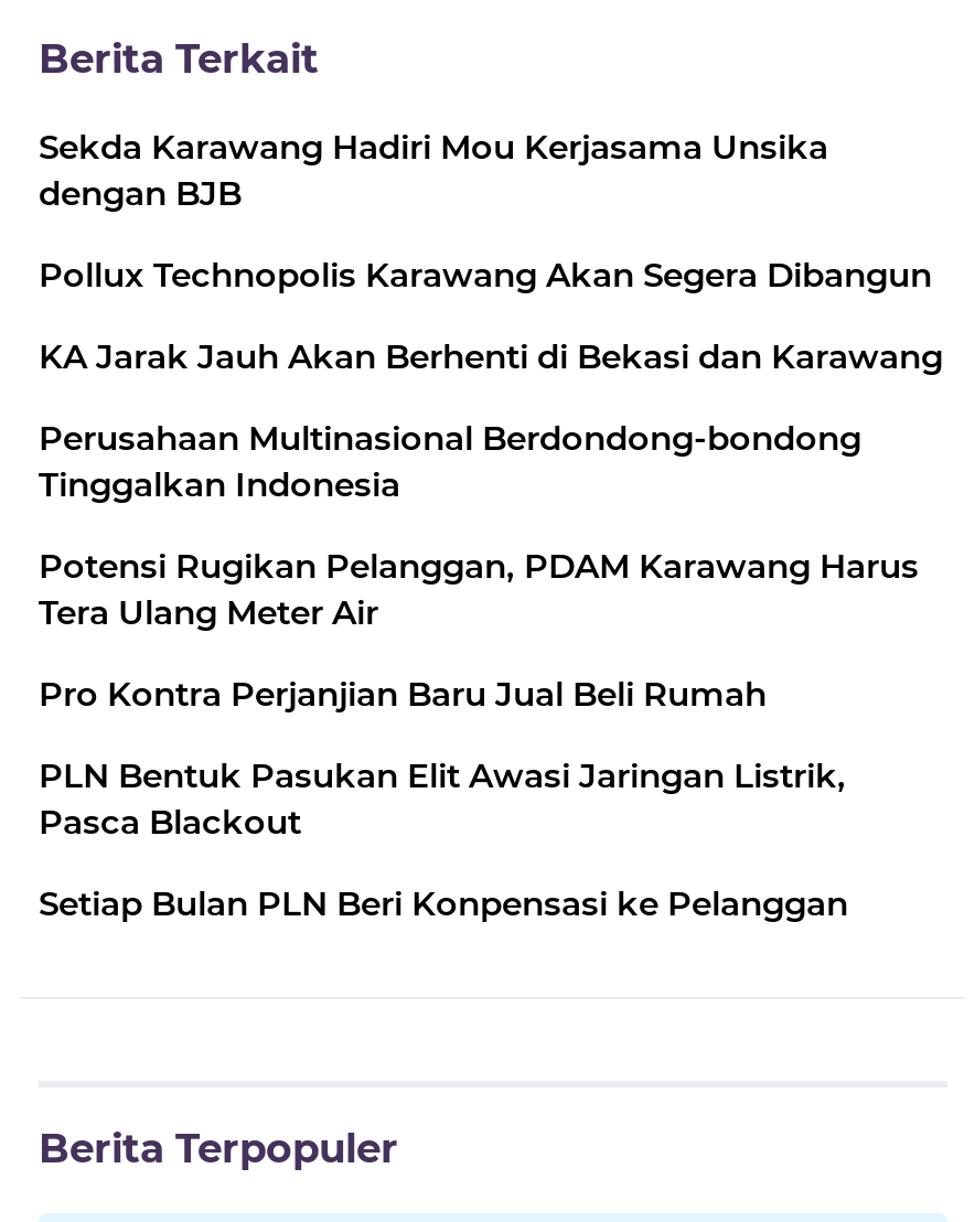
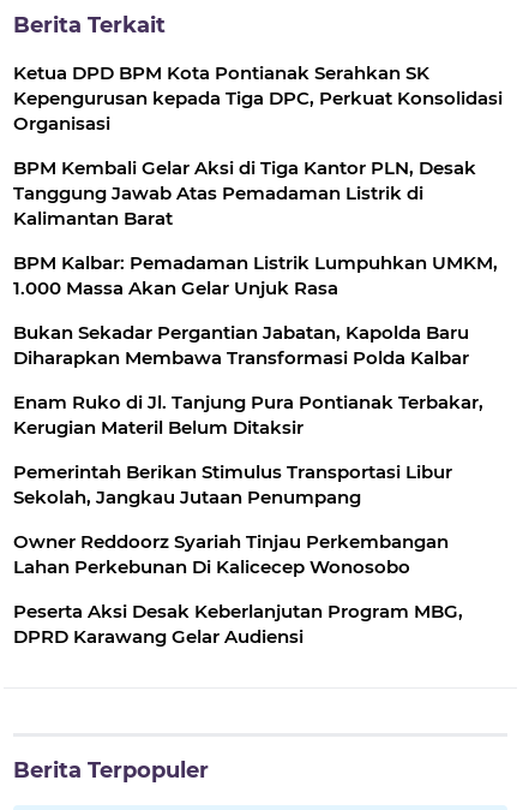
- Sekda Karawang Hadiri Mou Kerjasama Unsika
- dengan BJB
+ Ketua DPD BPM Kota Pontianak Serahkan SK
+ Kepengurusan kepada Tiga DPC, Perkuat Konsolidasi
+ Organisasi

- Pollux Technopolis Karawang Akan Segera Dibangun
+ BPM Kembali Gelar Aksi di Tiga Kantor PLN, Desak
+ Tanggung Jawab Atas Pemadaman Listrik di
+ Kalimantan Barat

- KA Jarak Jauh Akan Berhenti di Bekasi dan Karawang
+ BPM Kalbar: Pemadaman Listrik Lumpuhkan UMKM,
+ 1.000 Massa Akan Gelar Unjuk Rasa

- Perusahaan Multinasional Berdondong-bondong
- Tinggalkan Indonesia
+ Bukan Sekadar Pergantian Jabatan, Kapolda Baru
+ Diharapkan Membawa Transformasi Polda Kalbar

- Potensi Rugikan Pelanggan, PDAM Karawang Harus
- Tera Ulang Meter Air
+ Enam Ruko di Jl. Tanjung Pura Pontianak Terbakar,
+ Kerugian Materil Belum Ditaksir

- Pro Kontra Perjanjian Baru Jual Beli Rumah
+ Pemerintah Berikan Stimulus Transportasi Libur
+ Sekolah, Jangkau Jutaan Penumpang

- PLN Bentuk Pasukan Elit Awasi Jaringan Listrik,
- Pasca Blackout
+ Owner Reddoorz Syariah Tinjau Perkembangan
+ Lahan Perkebunan Di Kalicecep Wonosobo

- Setiap Bulan PLN Beri Konpensasi ke Pelanggan
+ Peserta Aksi Desak Keberlanjutan Program MBG,
+ DPRD Karawang Gelar Audiensi
